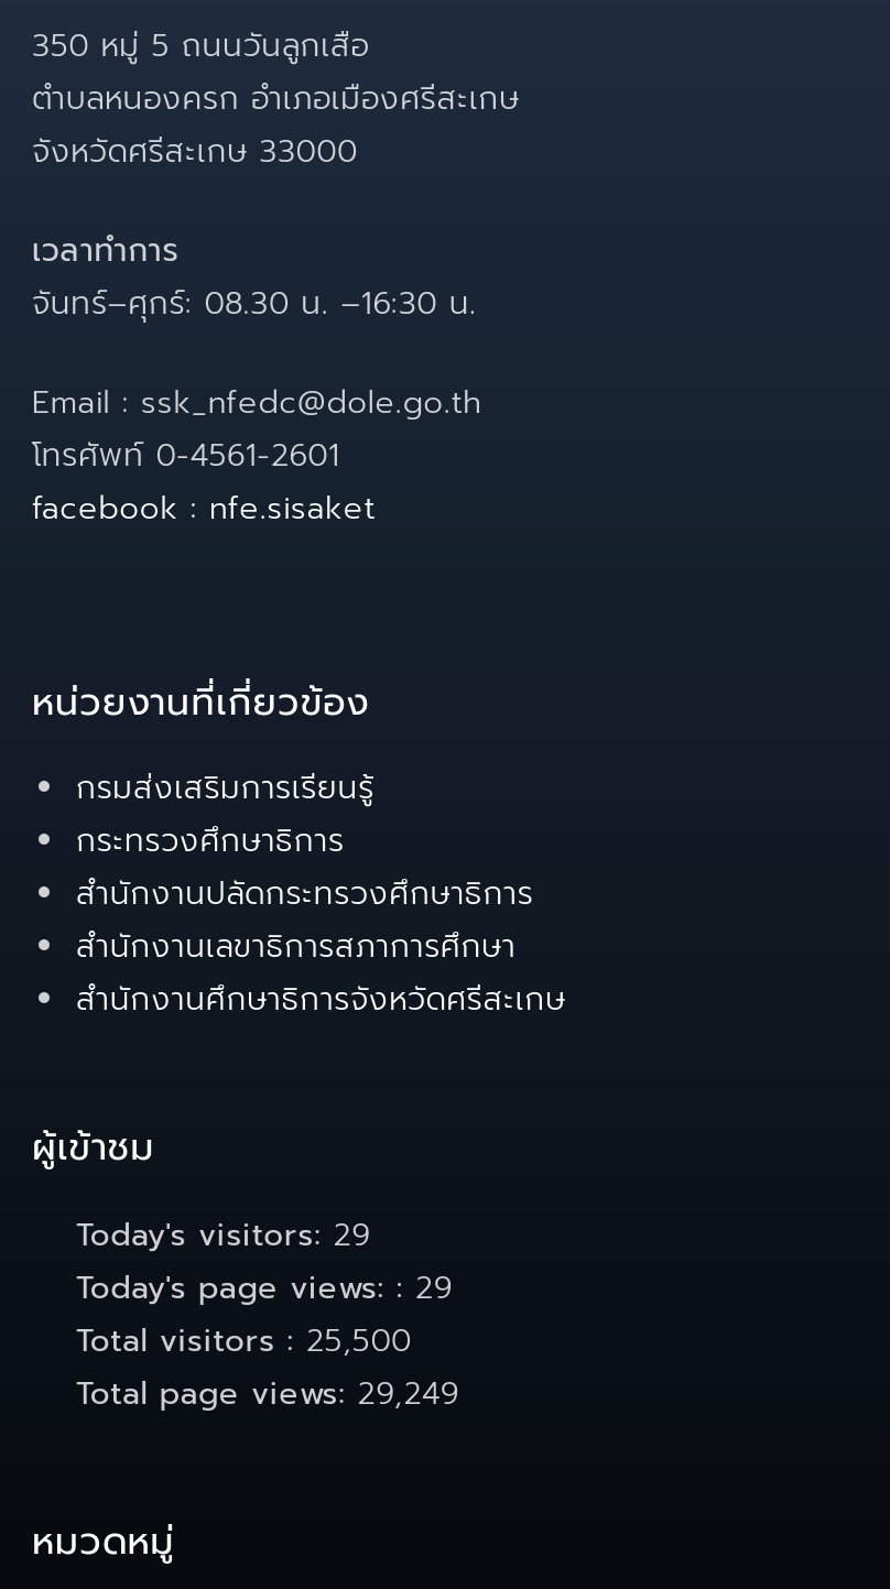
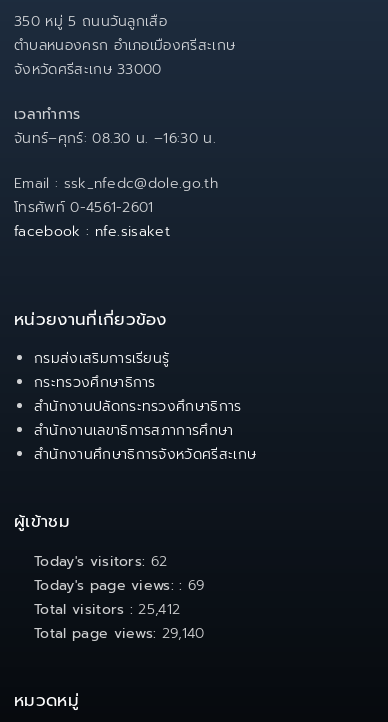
- Today's visitors: 29
+ Today's visitors: 62

- Today's page views: : 29
+ Today's page views: : 69

- Total visitors : 25,500
+ Total visitors : 25,412

- Total page views: 29,249
+ Total page views: 29,140
